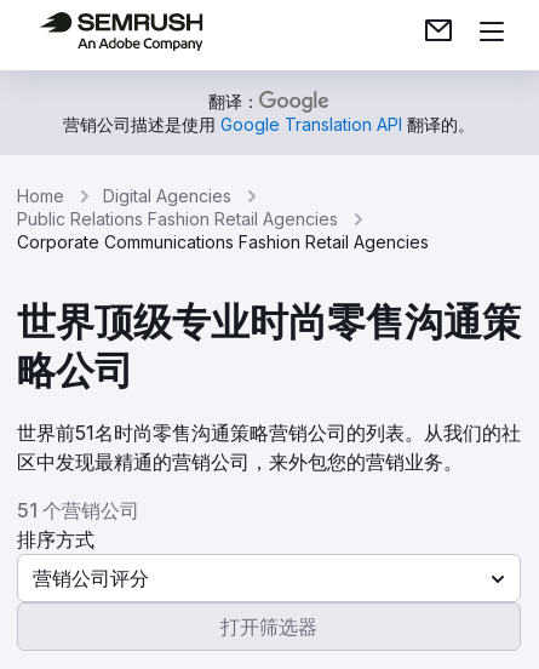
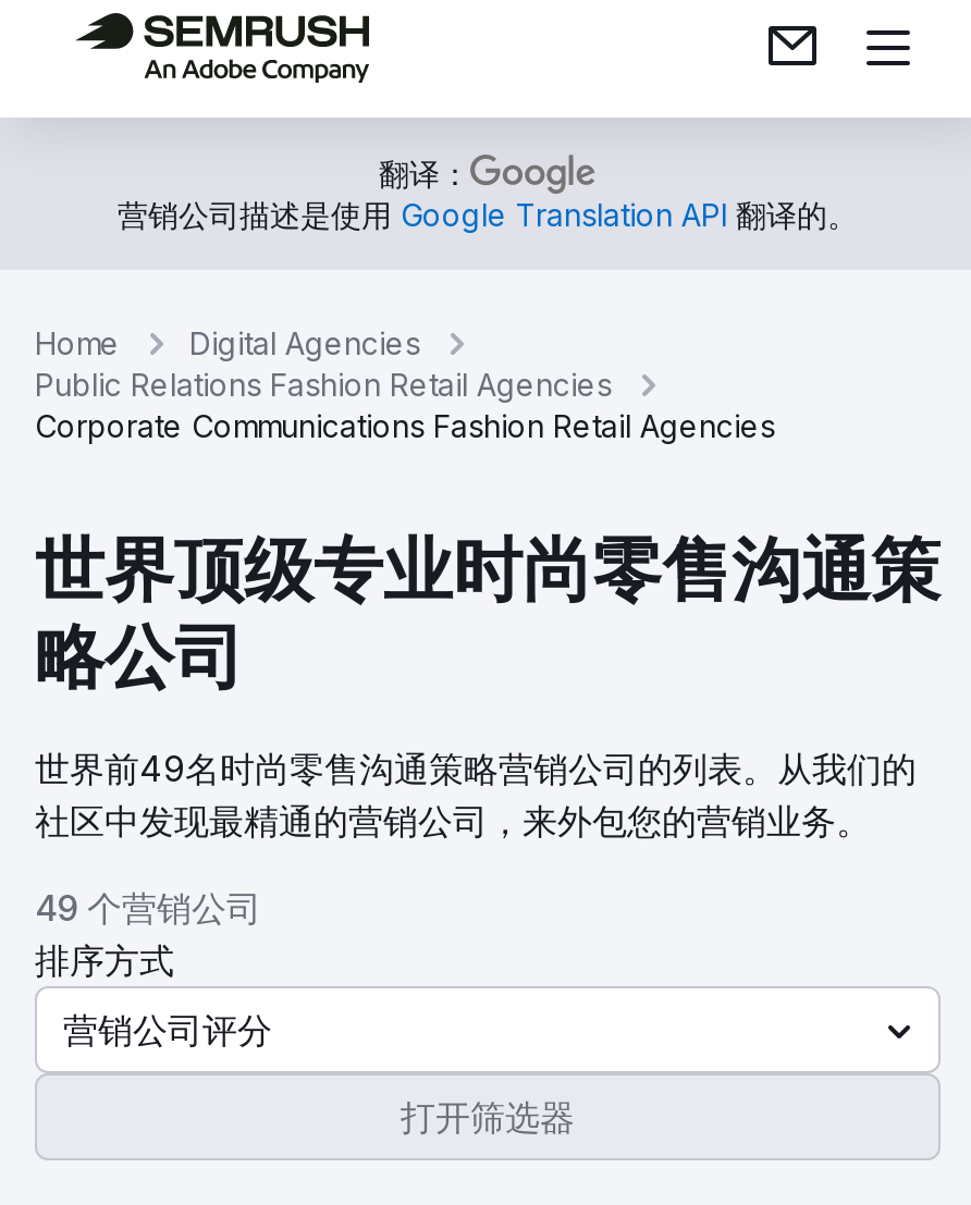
- 世界前51名时尚零售沟通策略营销公司的列表。从我们的社
- 区中发现最精通的营销公司，来外包您的营销业务。
+ 世界前49名时尚零售沟通策略营销公司的列表。从我们的
+ 社区中发现最精通的营销公司，来外包您的营销业务。

- 51 个营销公司
+ 49 个营销公司
